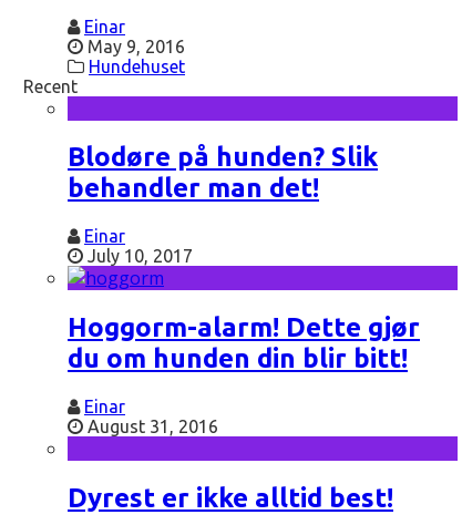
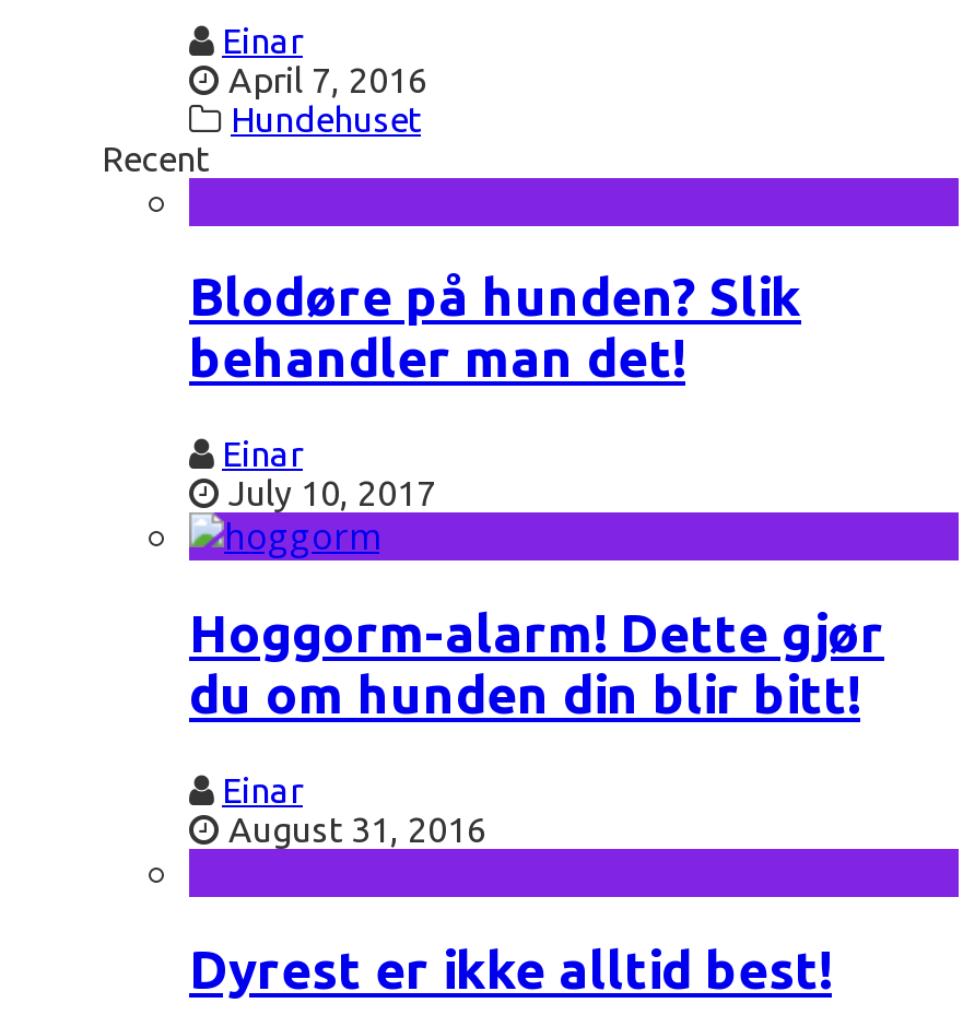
- May 9, 2016
+ April 7, 2016
